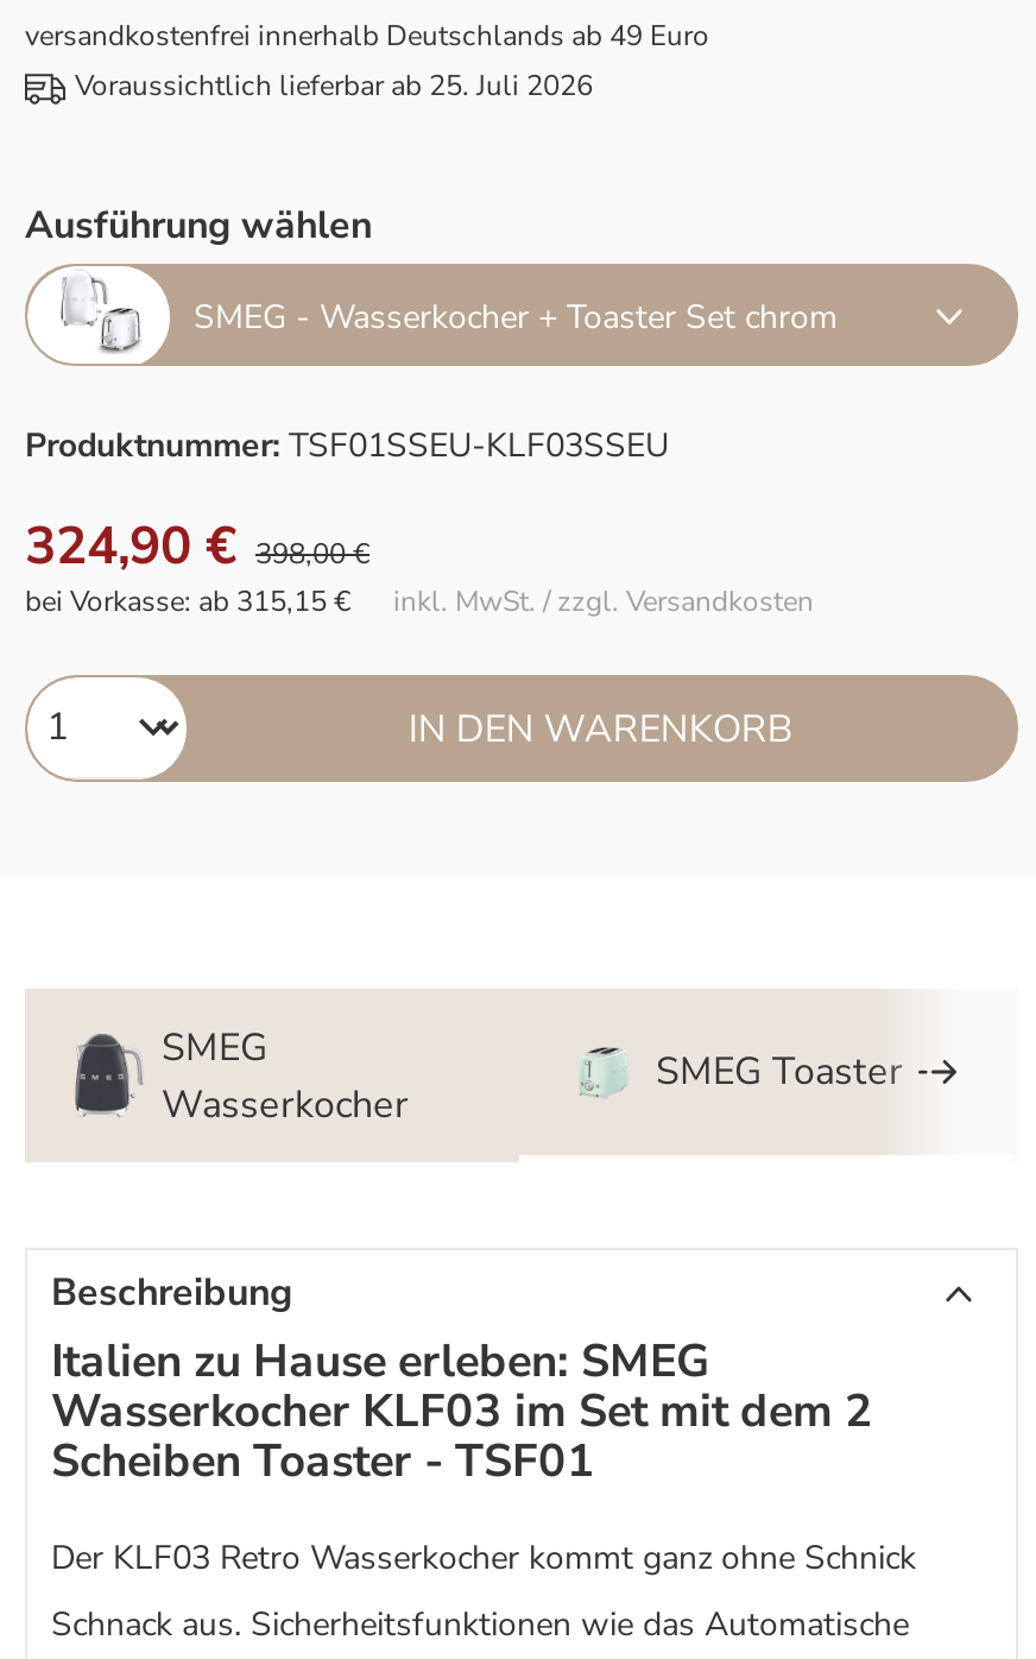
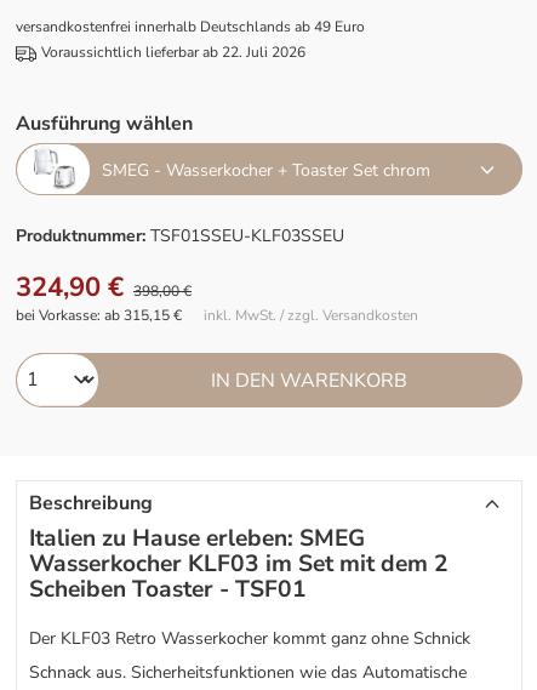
- Voraussichtlich lieferbar ab 25. Juli 2026
+ Voraussichtlich lieferbar ab 22. Juli 2026

- SMEG
- Wasserkocher

- SMEG Toaster
